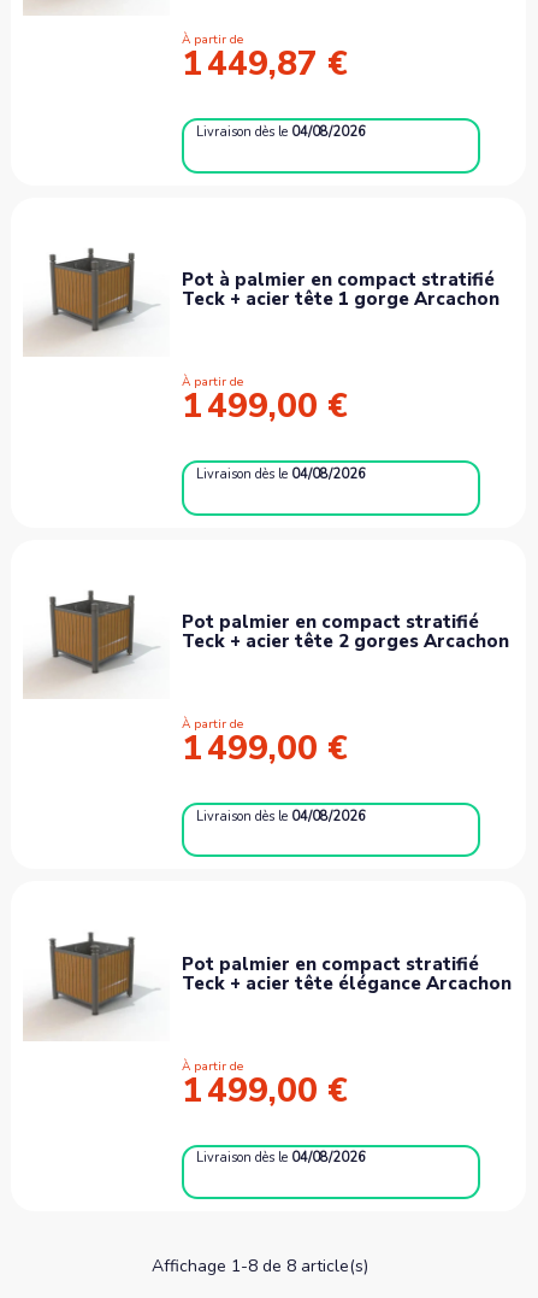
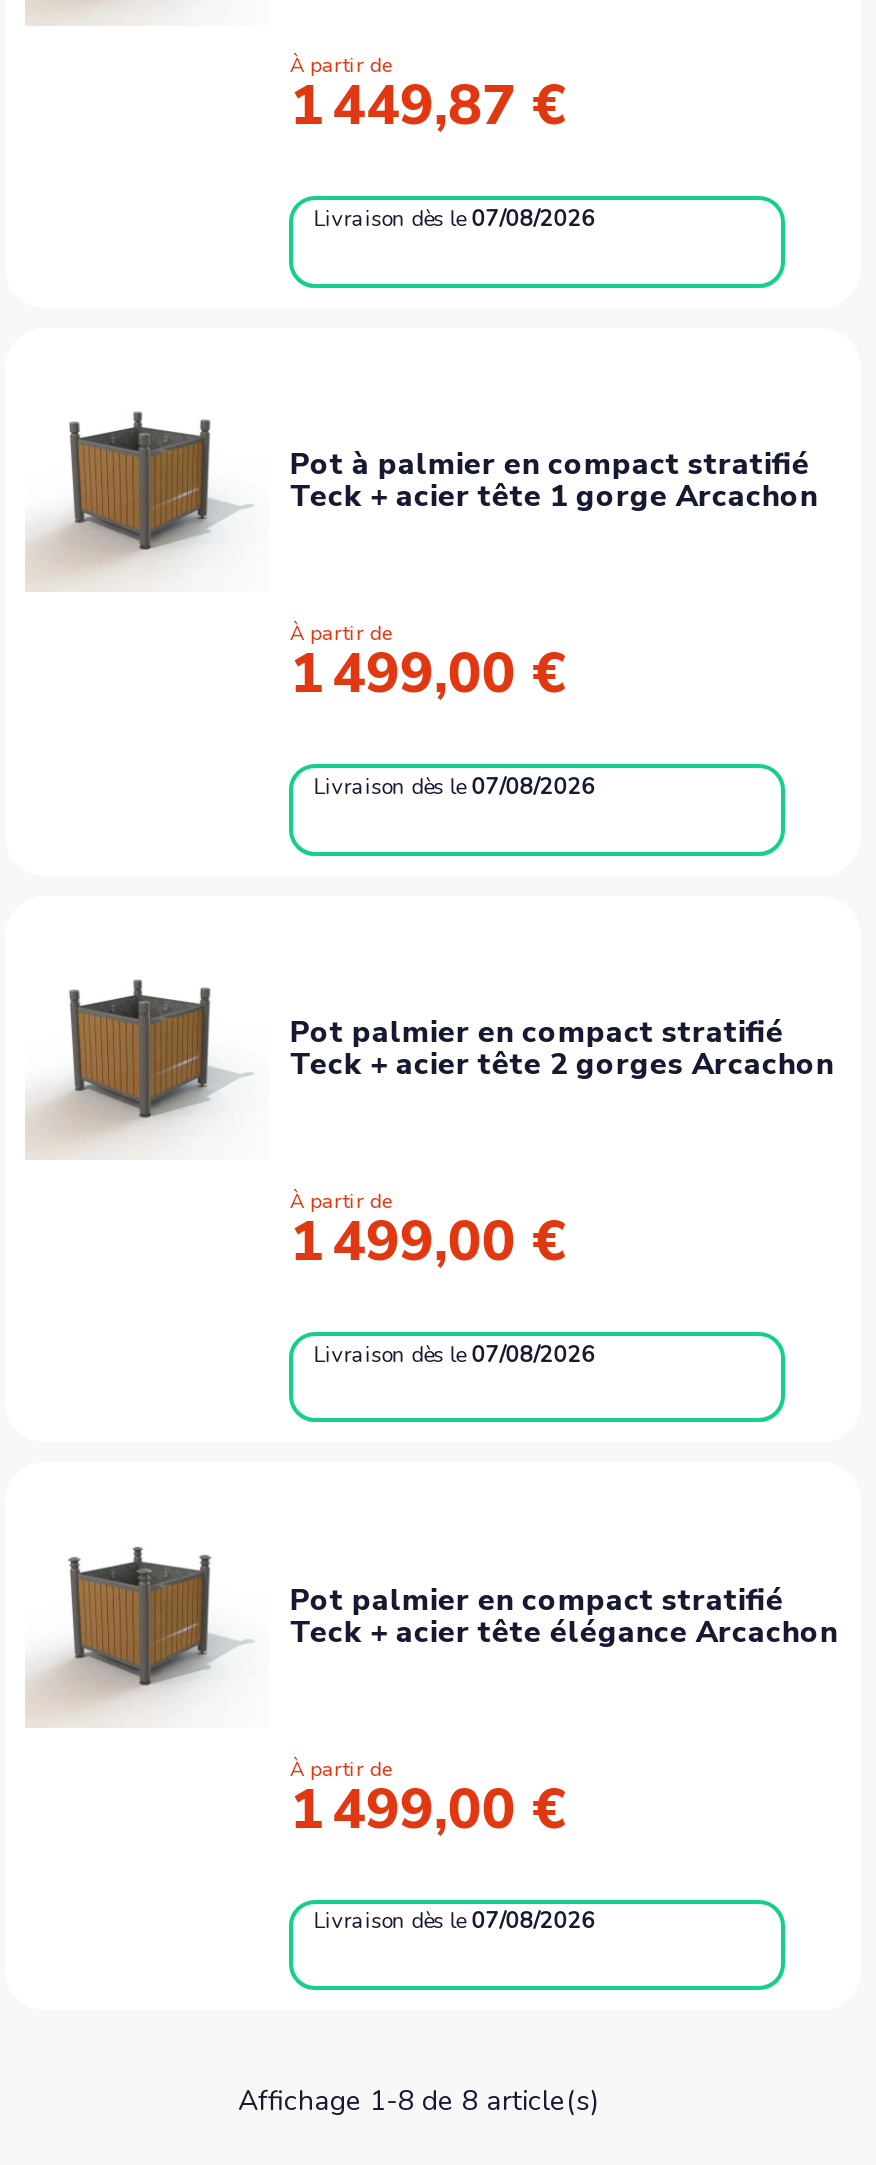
- Livraison dès le04/08/2026
+ Livraison dès le07/08/2026

- Livraison dès le04/08/2026
+ Livraison dès le07/08/2026

- Livraison dès le04/08/2026
+ Livraison dès le07/08/2026

- Livraison dès le04/08/2026
+ Livraison dès le07/08/2026
